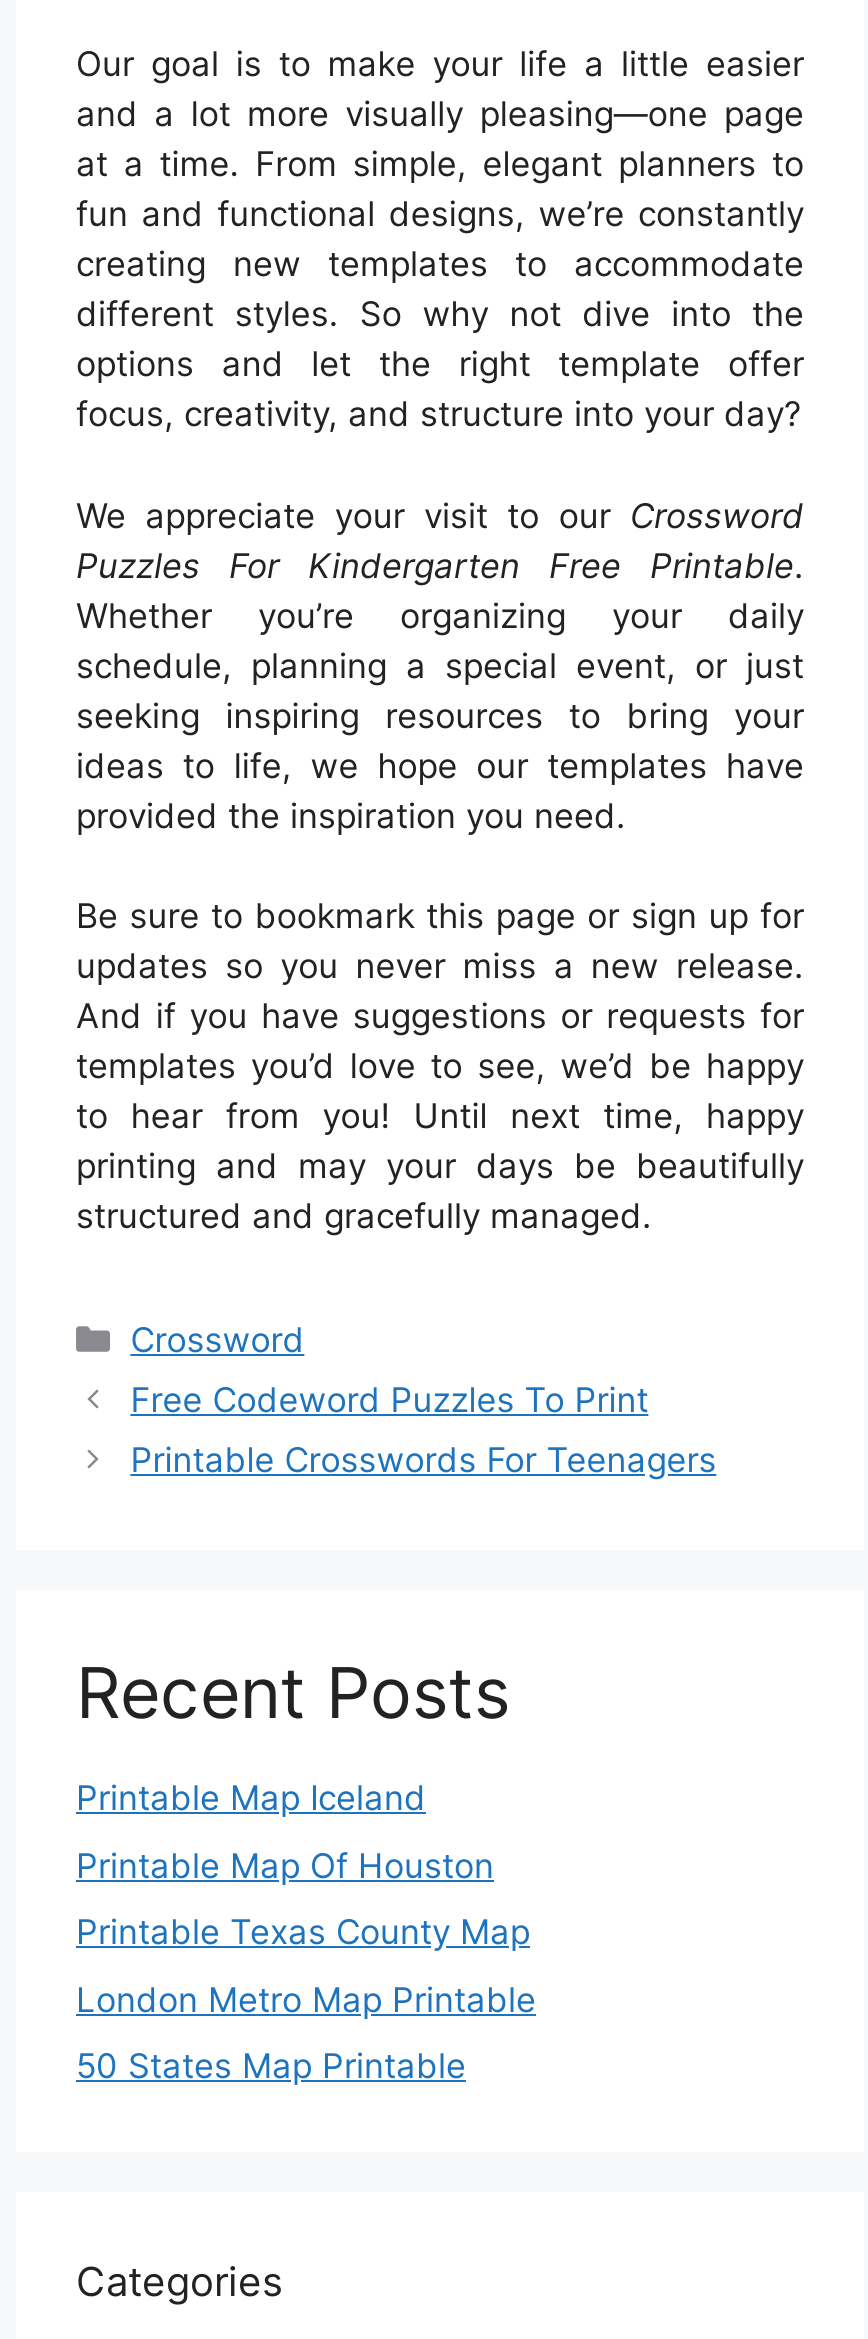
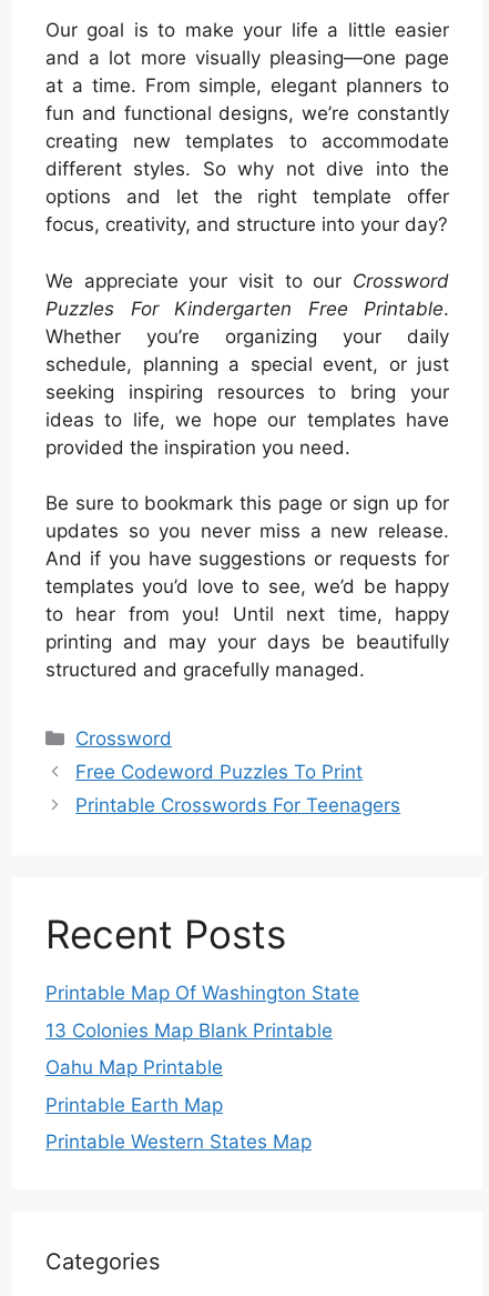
- Printable Map Iceland
+ Printable Map Of Washington State

- Printable Map Of Houston
+ 13 Colonies Map Blank Printable

- Printable Texas County Map
+ Oahu Map Printable

- London Metro Map Printable
+ Printable Earth Map

- 50 States Map Printable
+ Printable Western States Map
